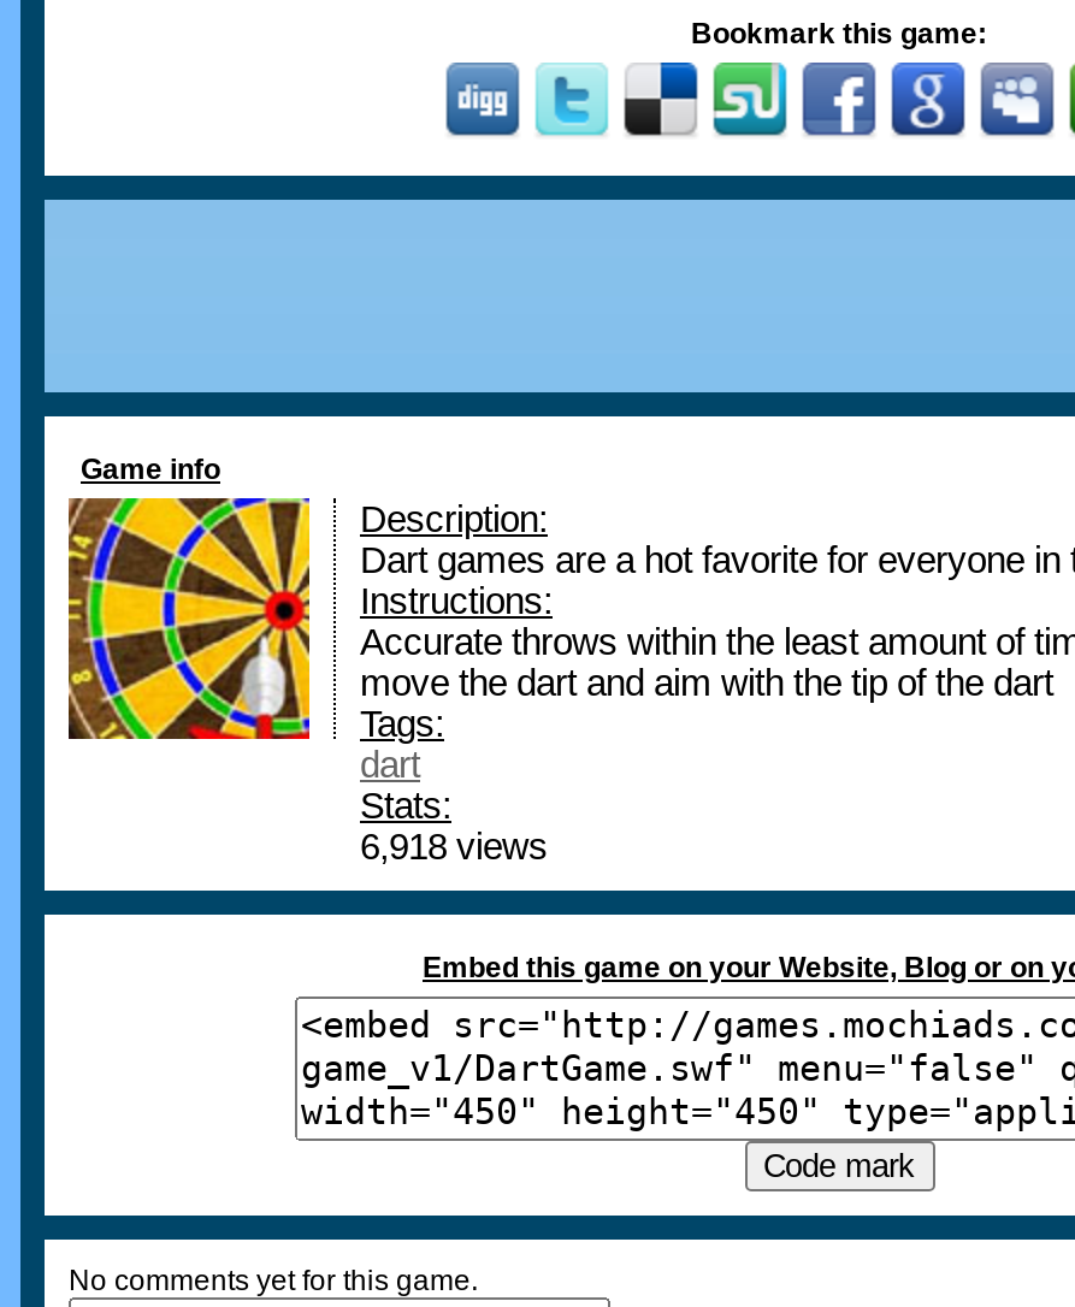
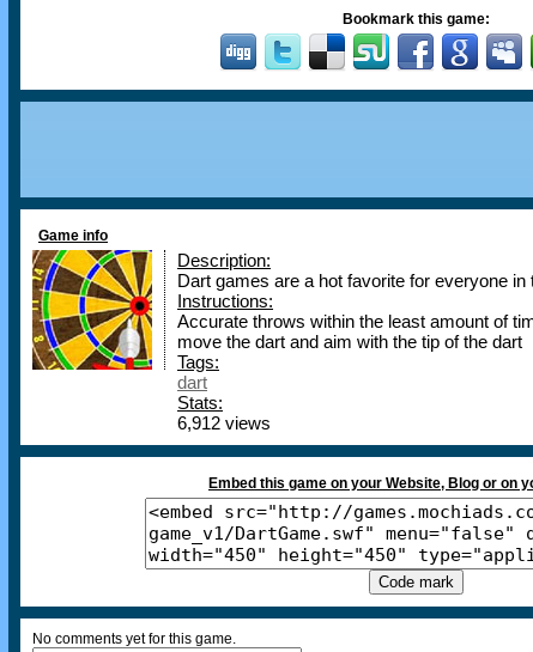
- 6,918 views
+ 6,912 views
